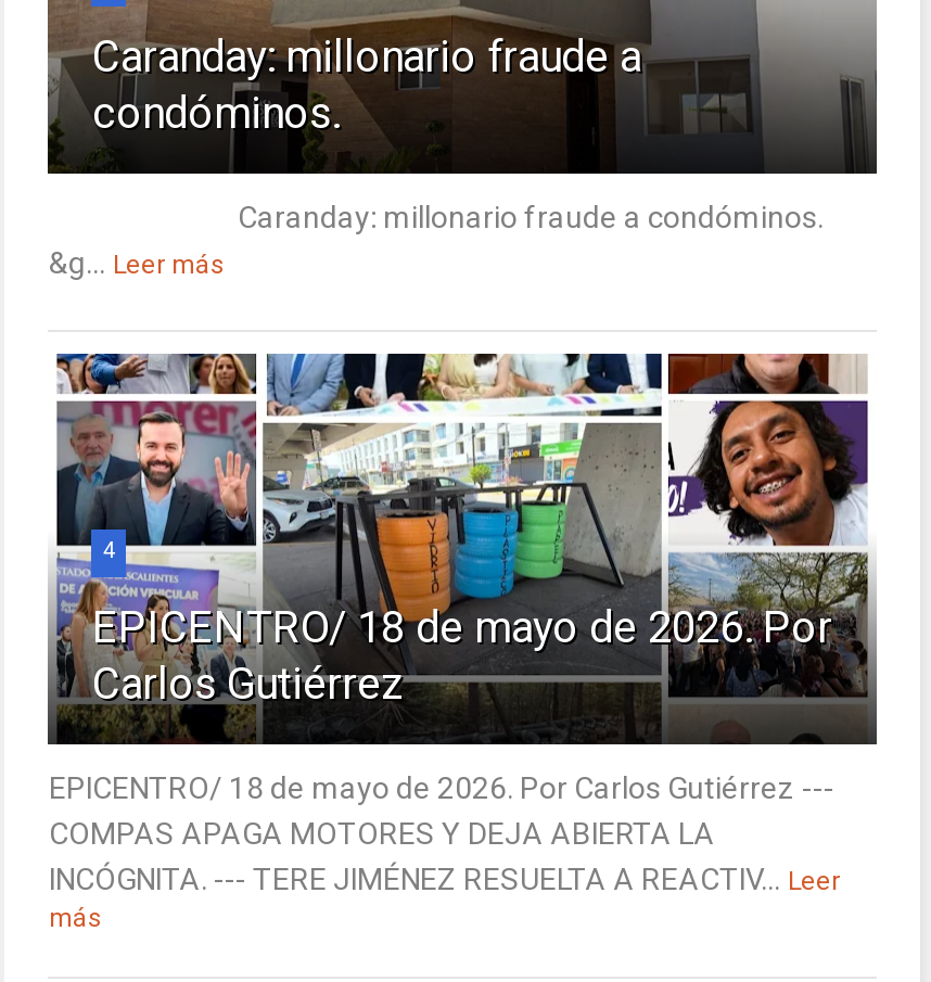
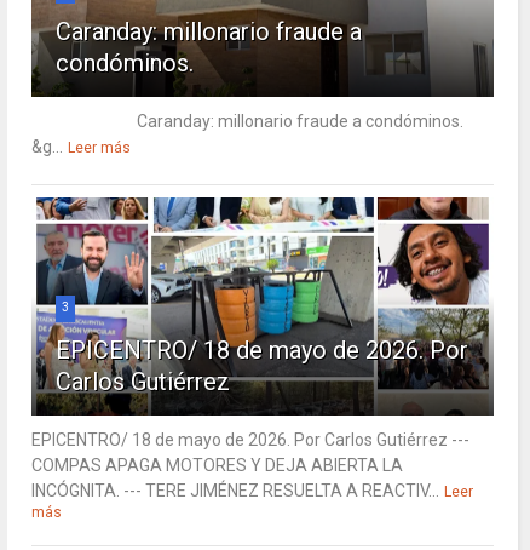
- 4
+ 3
